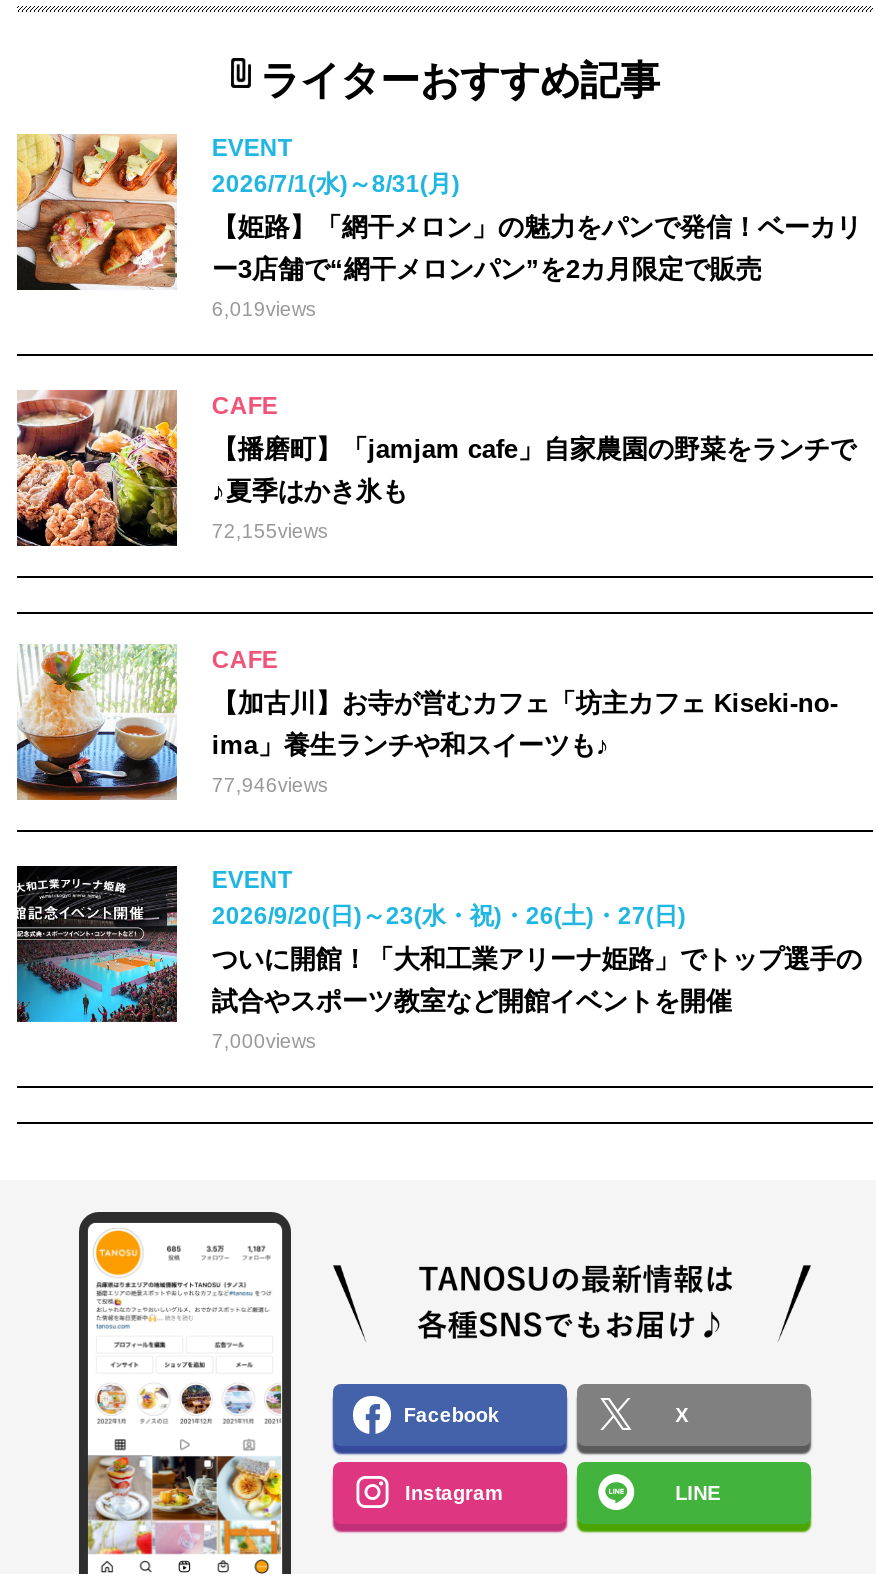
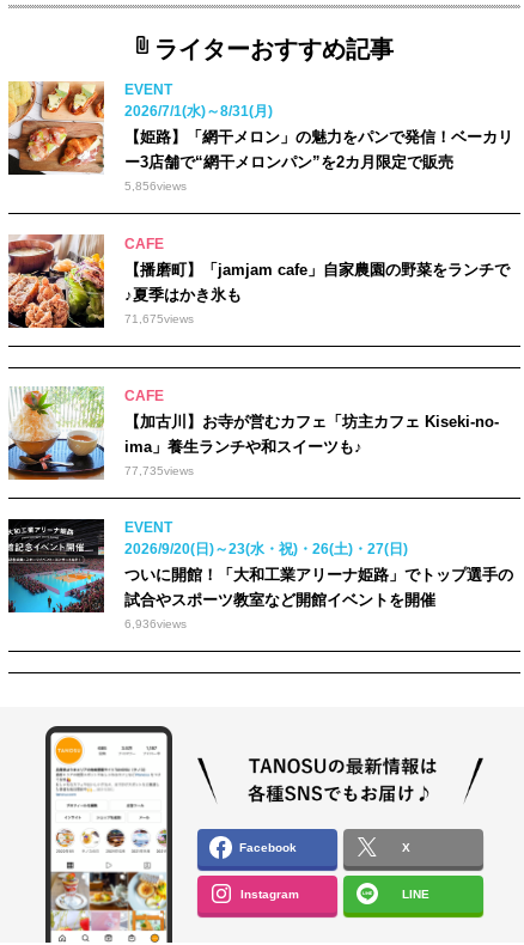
- 6,019views
+ 5,856views

- 72,155views
+ 71,675views

- 77,946views
+ 77,735views

- 7,000views
+ 6,936views
